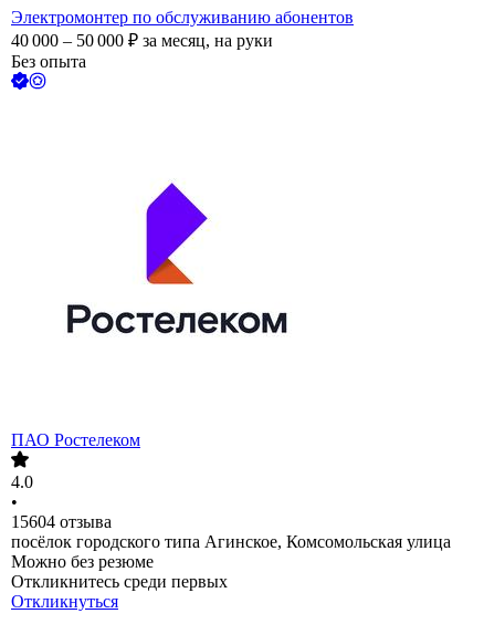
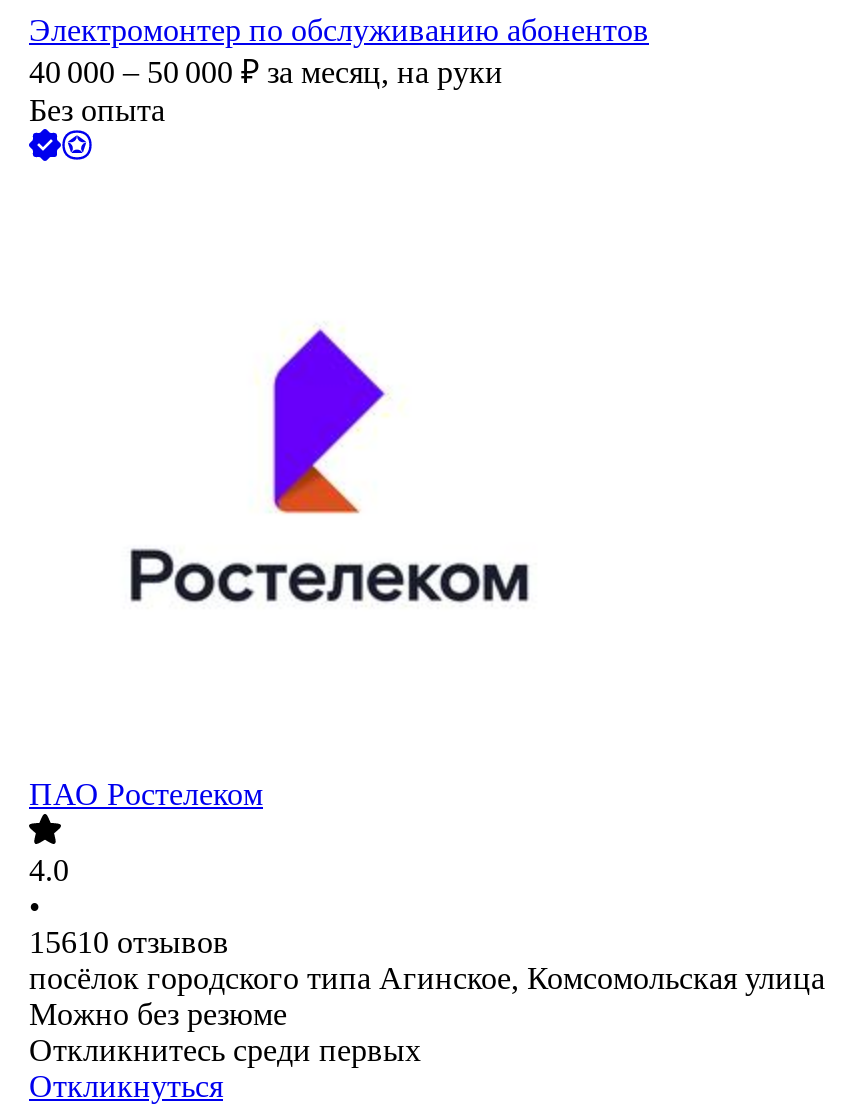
- 15604 отзыва
+ 15610 отзывов
